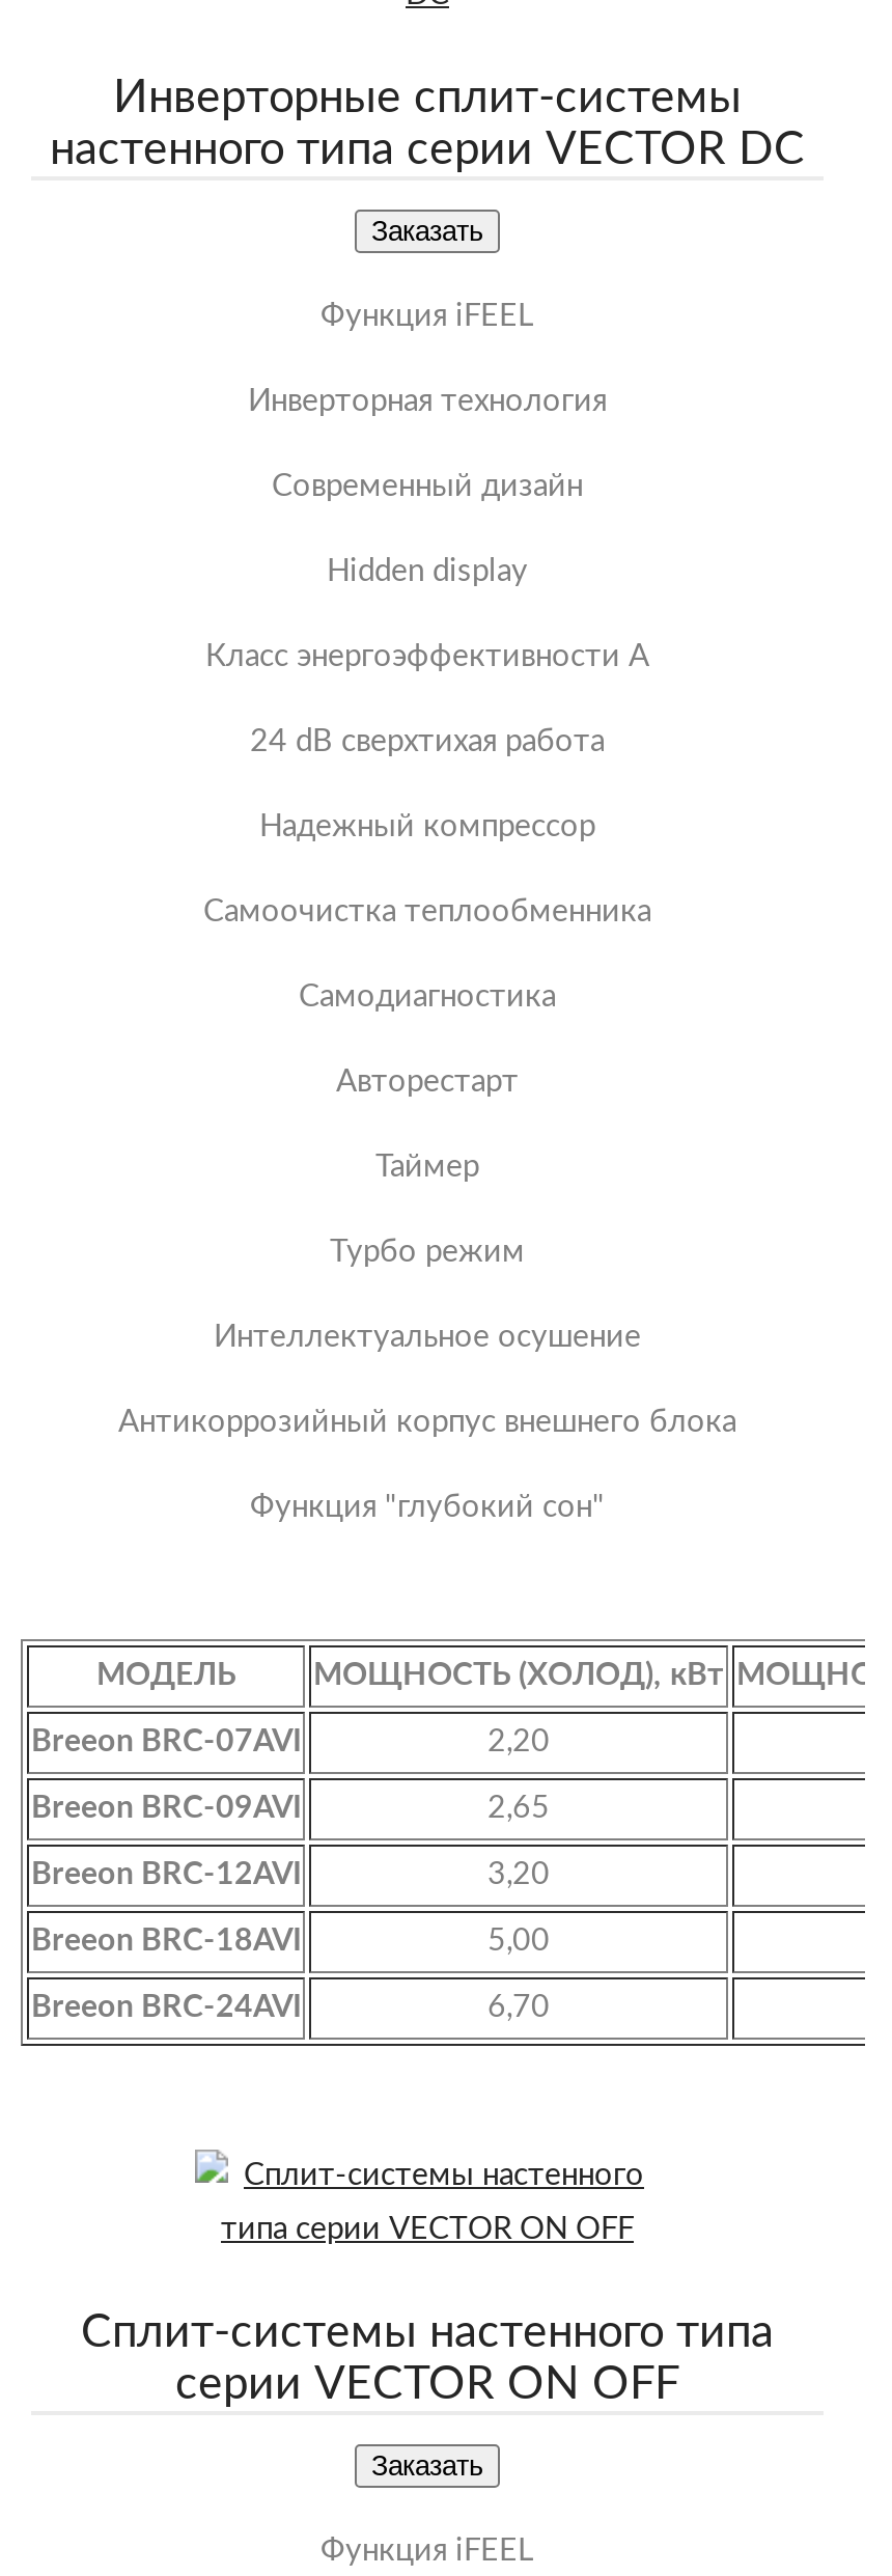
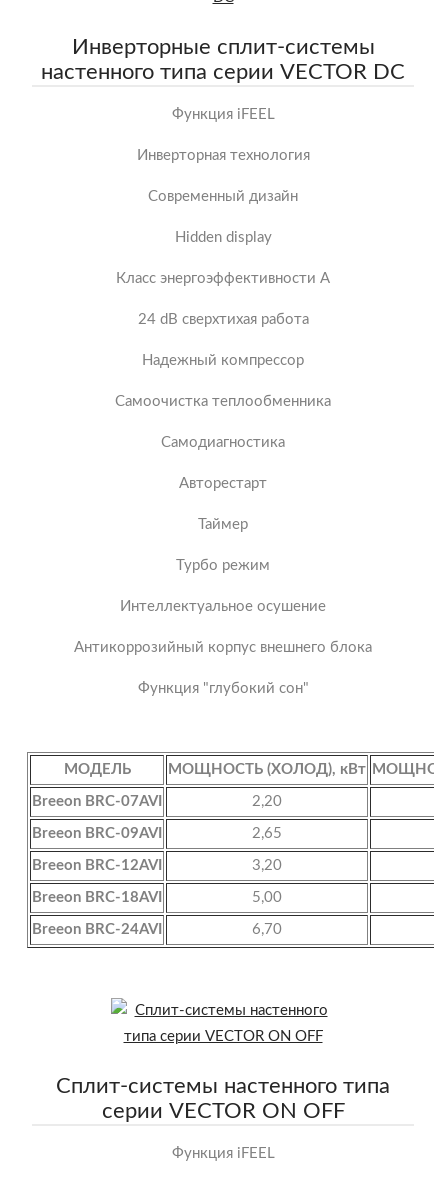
- Заказать

- Заказать
